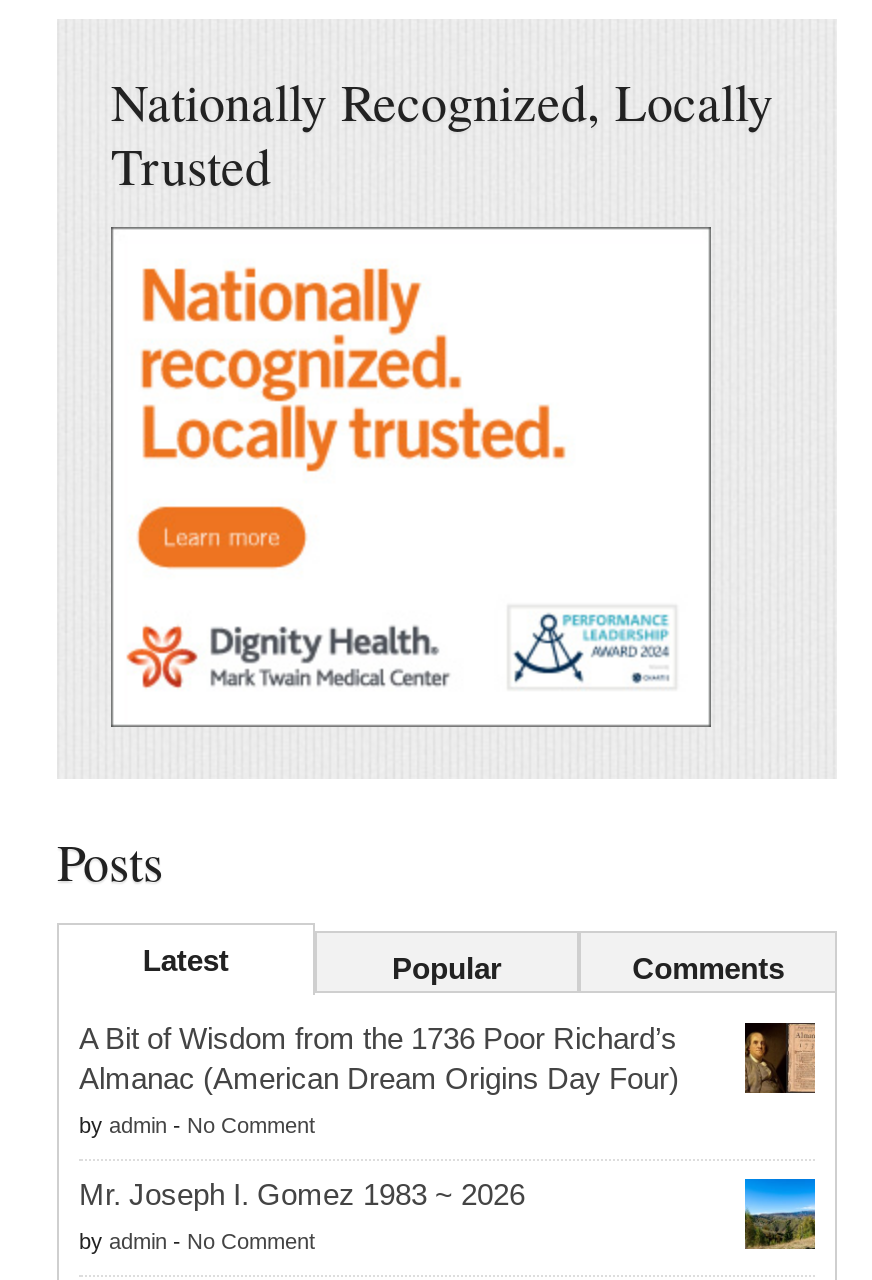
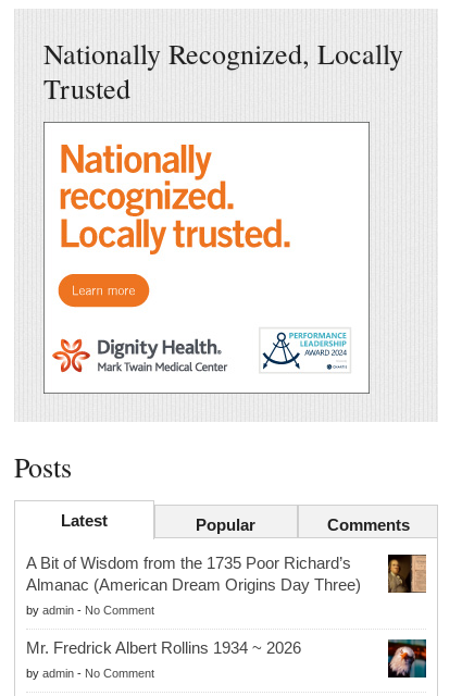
- A Bit of Wisdom from the 1736 Poor Richard’s
+ A Bit of Wisdom from the 1735 Poor Richard’s

- Almanac (American Dream Origins Day Four)
+ Almanac (American Dream Origins Day Three)

- Mr. Joseph I. Gomez 1983 ~ 2026
+ Mr. Fredrick Albert Rollins 1934 ~ 2026

- [image]
+ [image]
